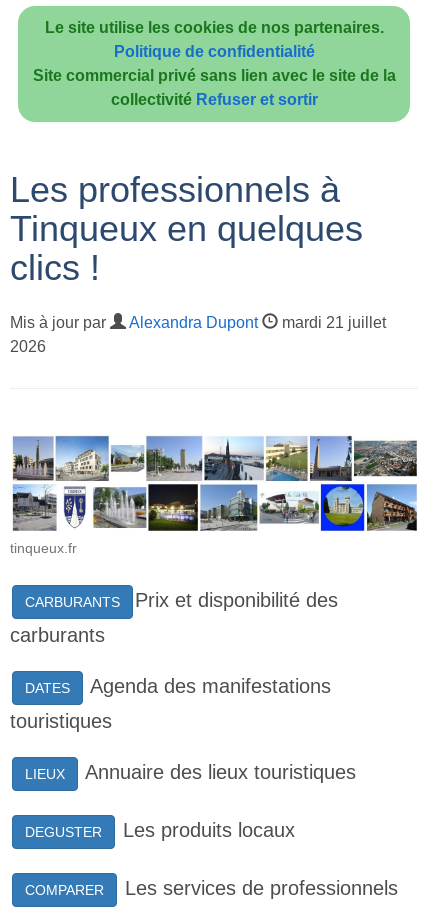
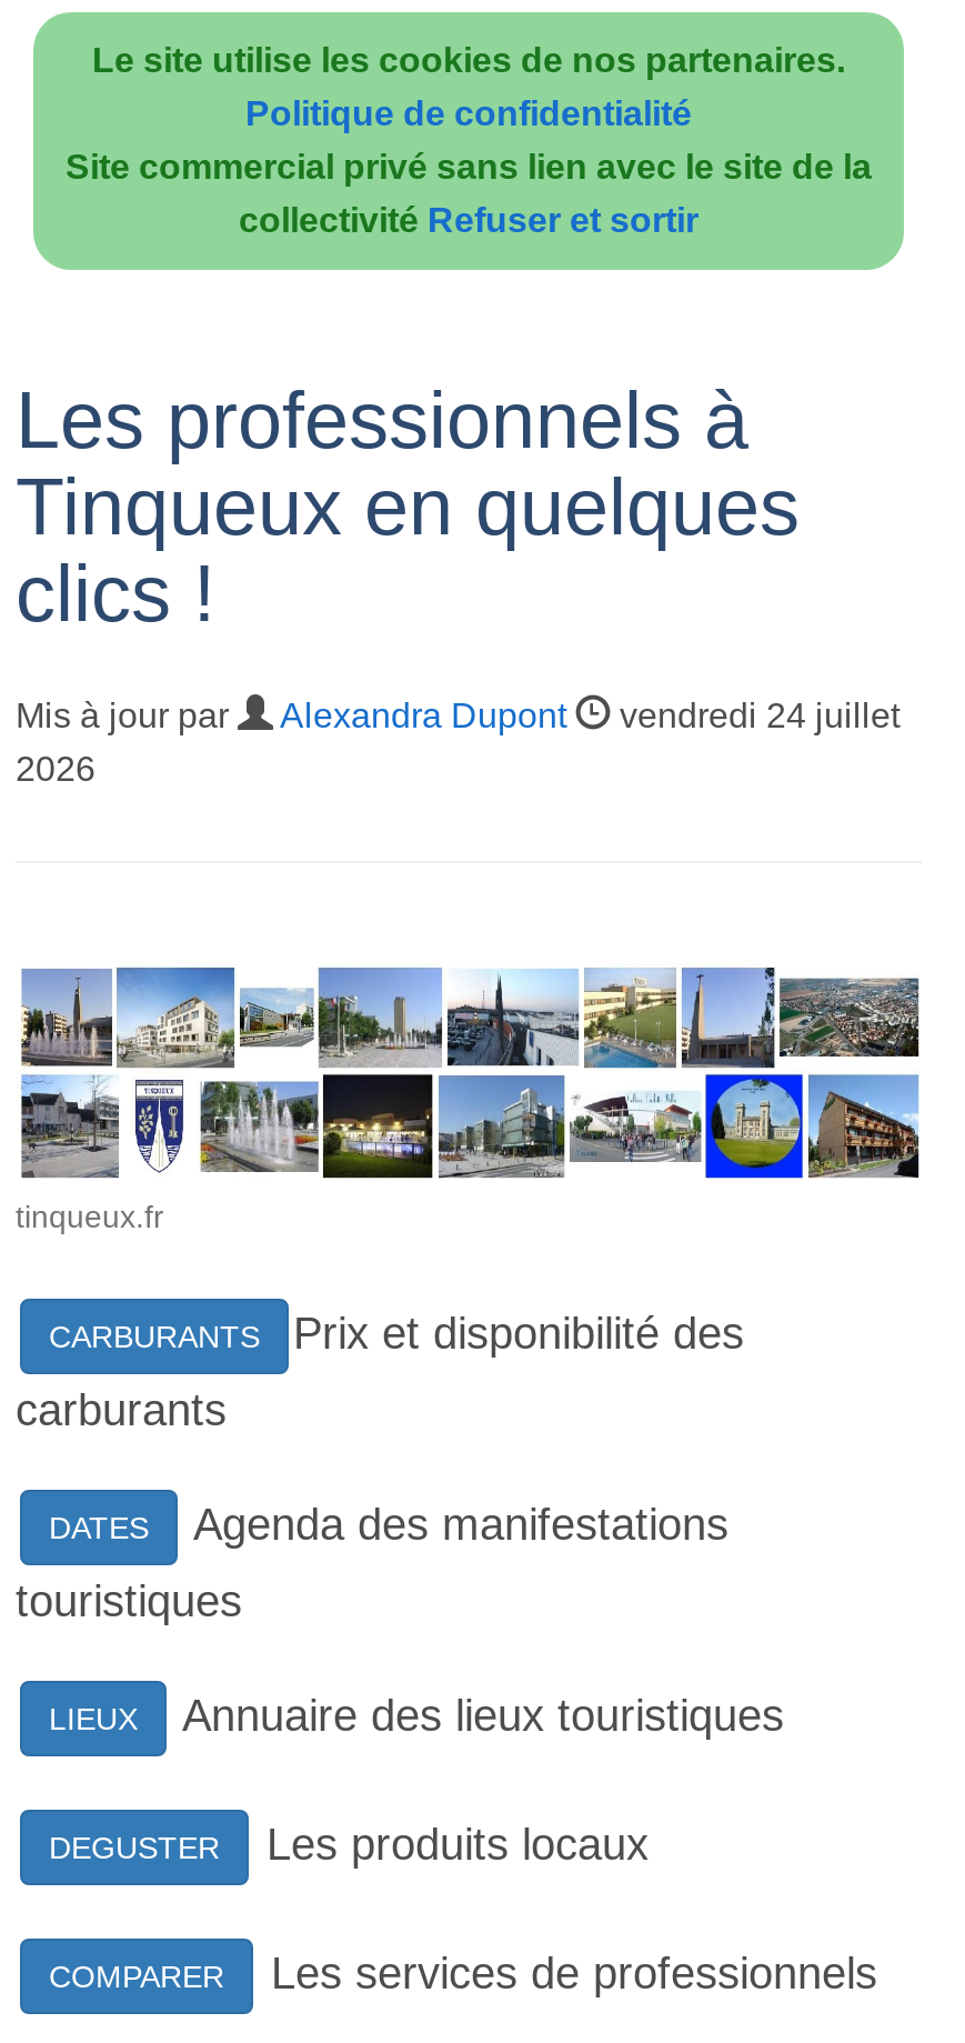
- mardi 21 juillet
+ vendredi 24 juillet
